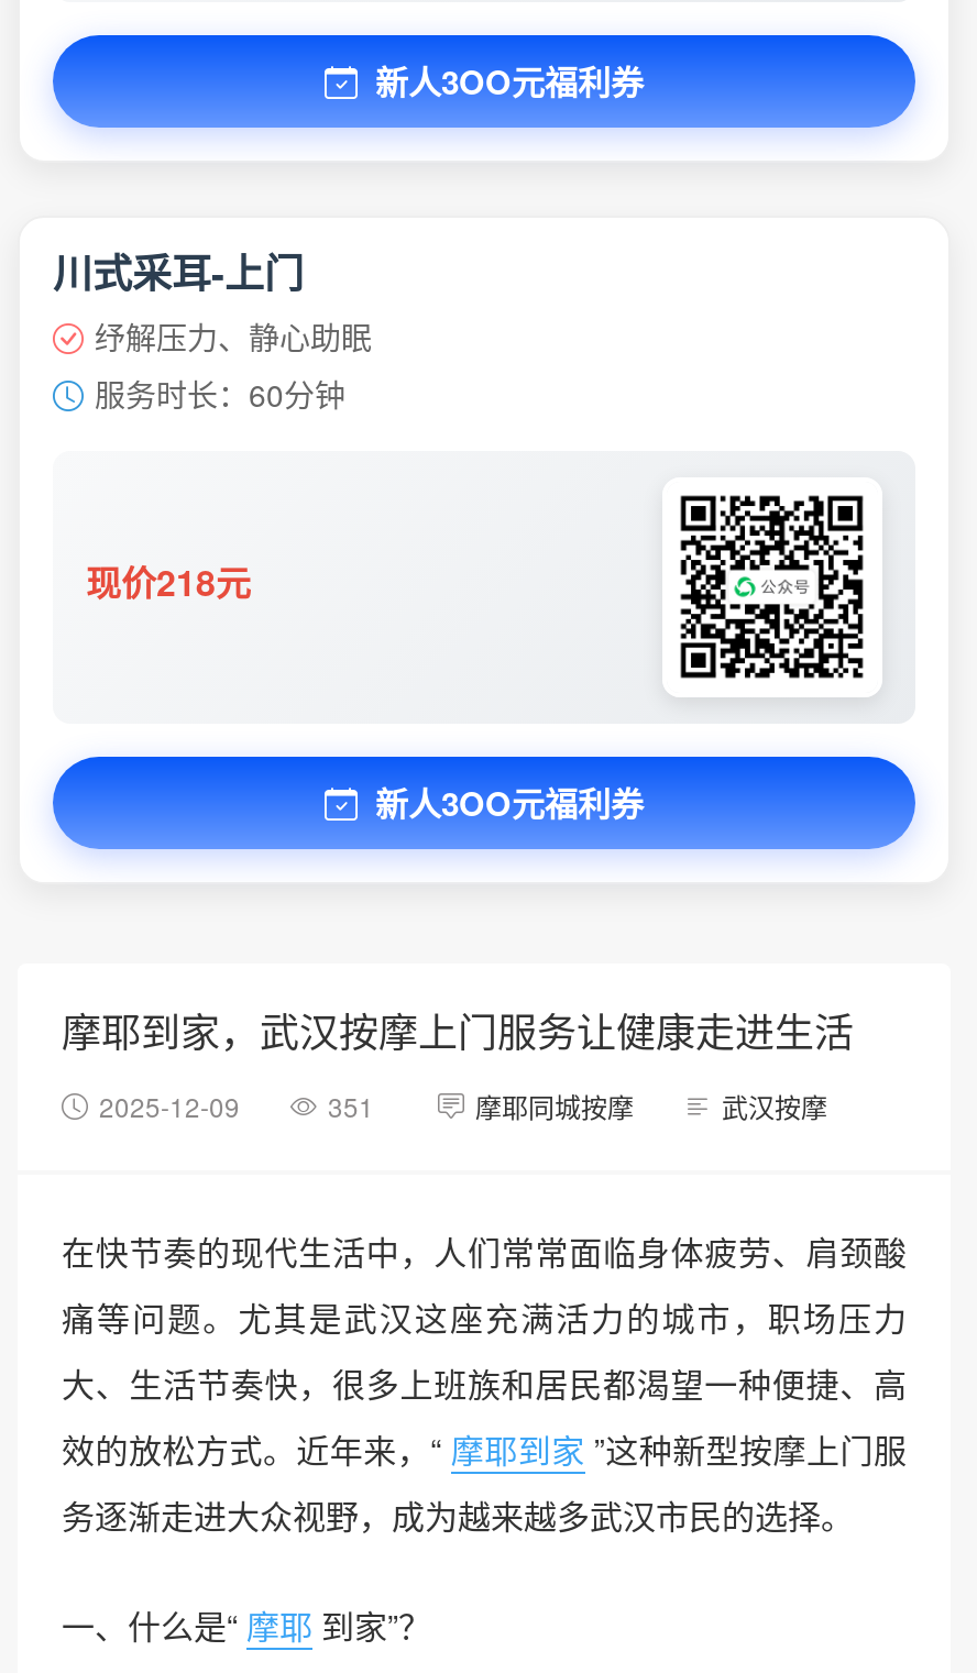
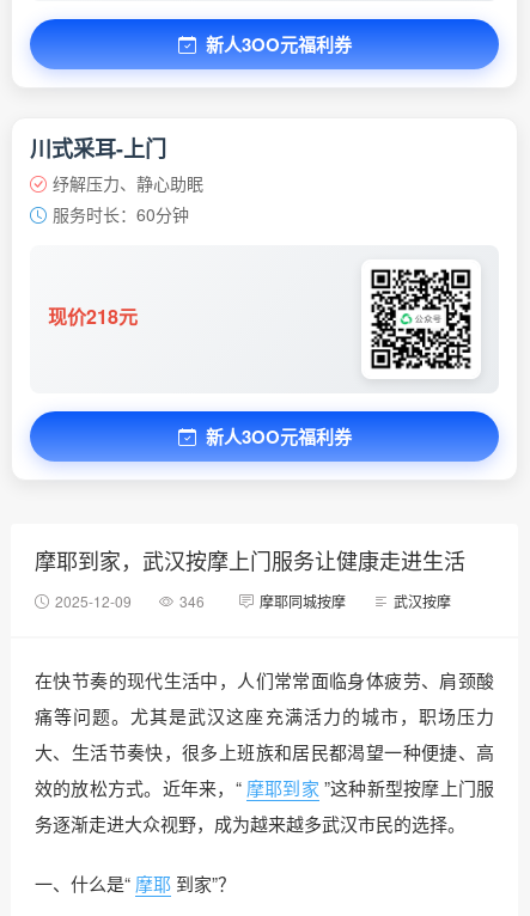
- 351
+ 346
